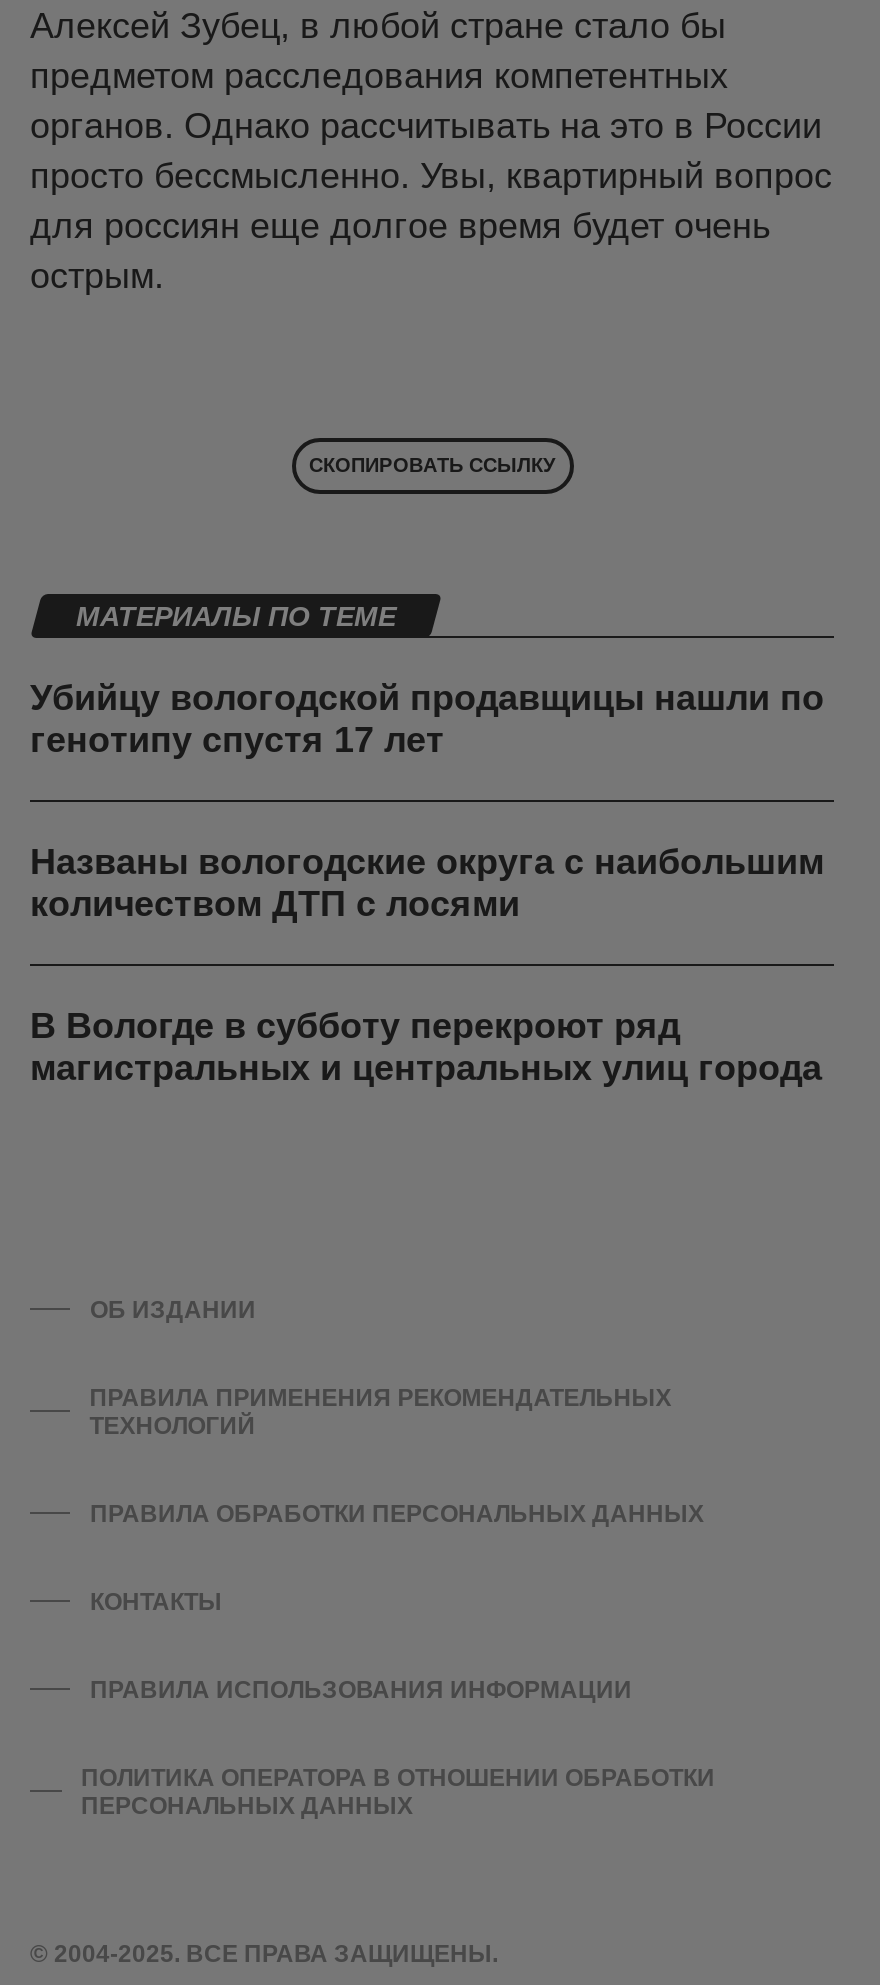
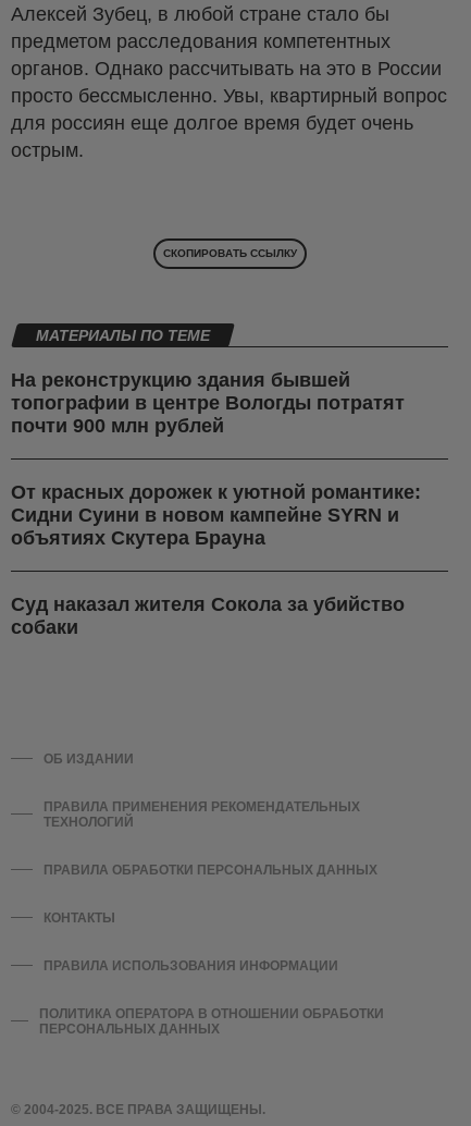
- Убийцу вологодской продавщицы нашли по
- генотипу спустя 17 лет
+ На реконструкцию здания бывшей
+ топографии в центре Вологды потратят
+ почти 900 млн рублей

- Названы вологодские округа с наибольшим
- количеством ДТП с лосями
+ От красных дорожек к уютной романтике:
+ Сидни Суини в новом кампейне SYRN и
+ объятиях Скутера Брауна

- В Вологде в субботу перекроют ряд
- магистральных и центральных улиц города
+ Суд наказал жителя Сокола за убийство
+ собаки
